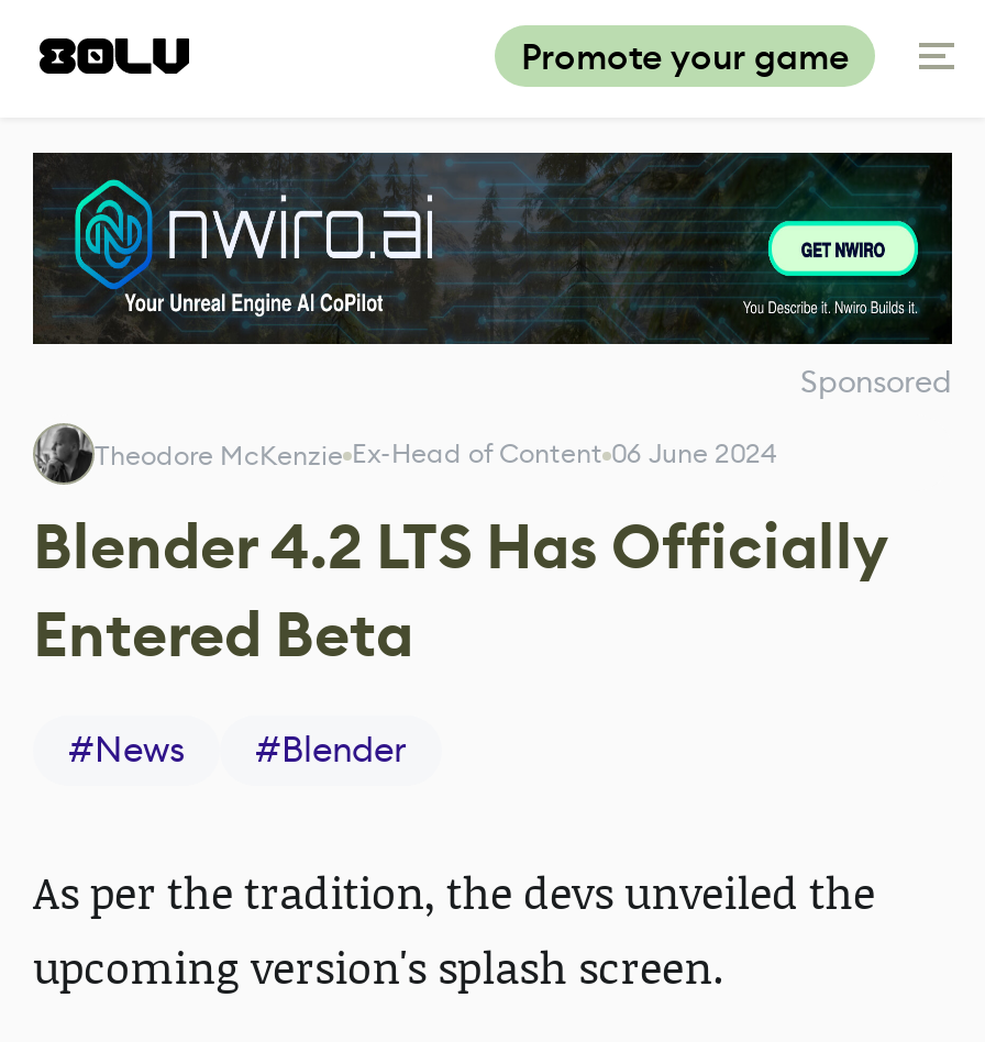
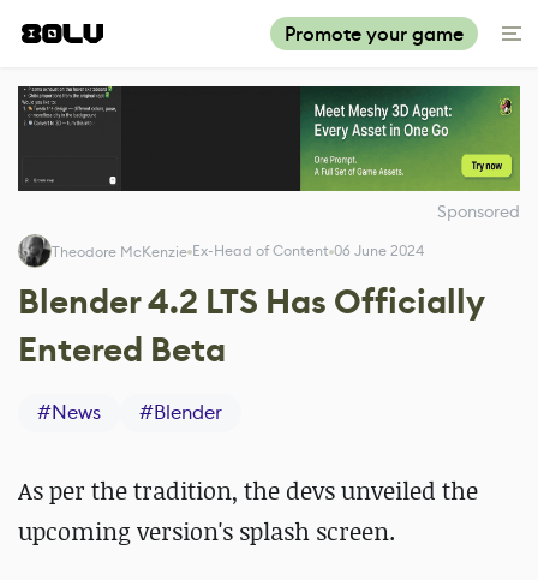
- [image]
+ [image]
